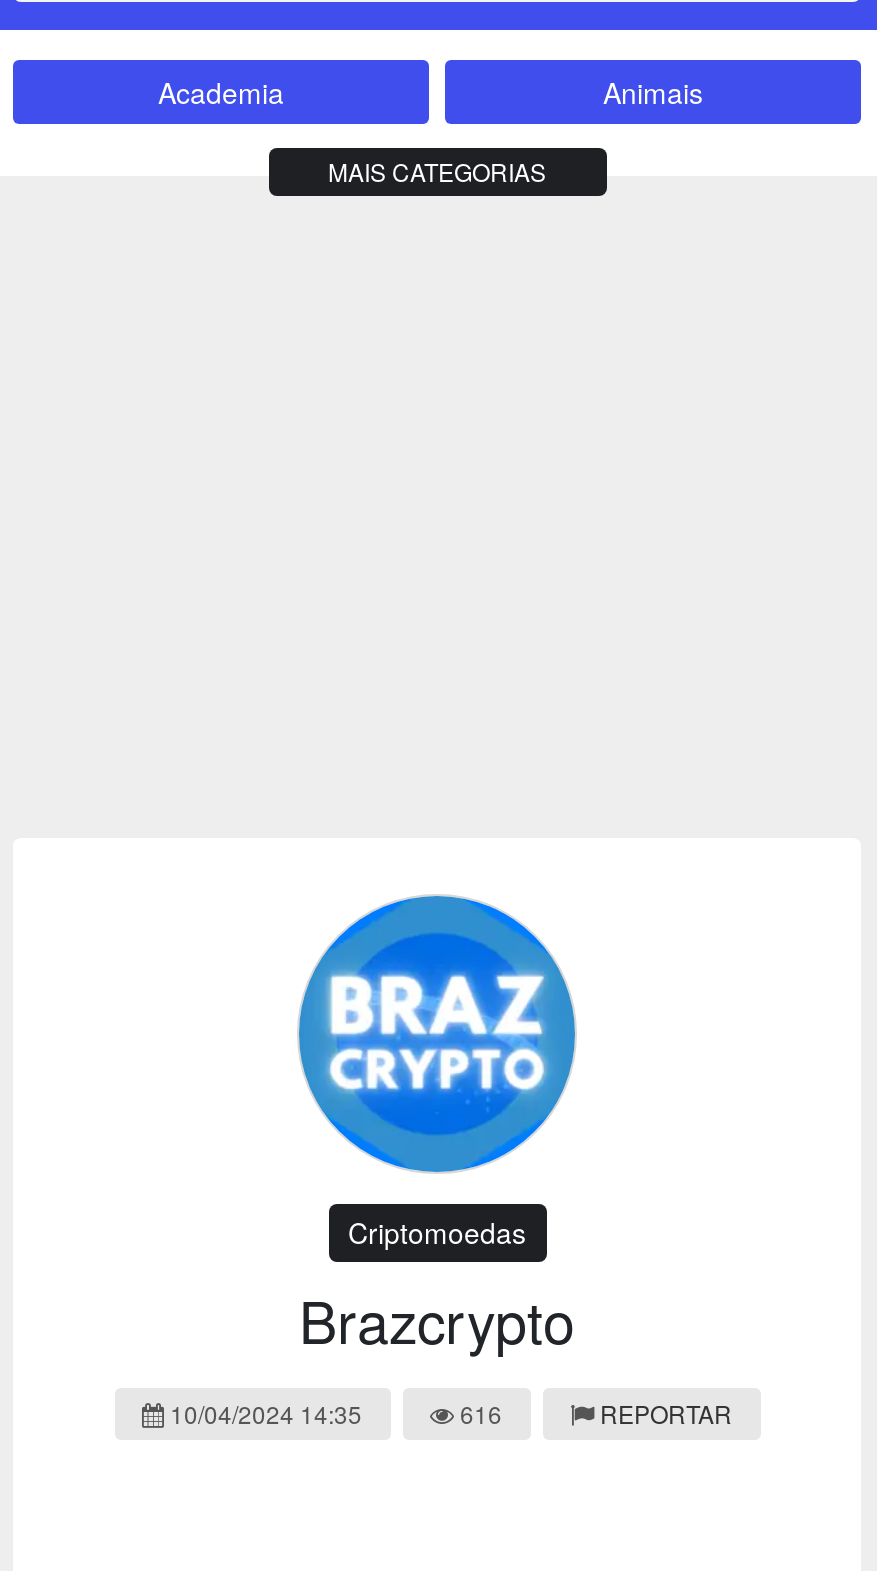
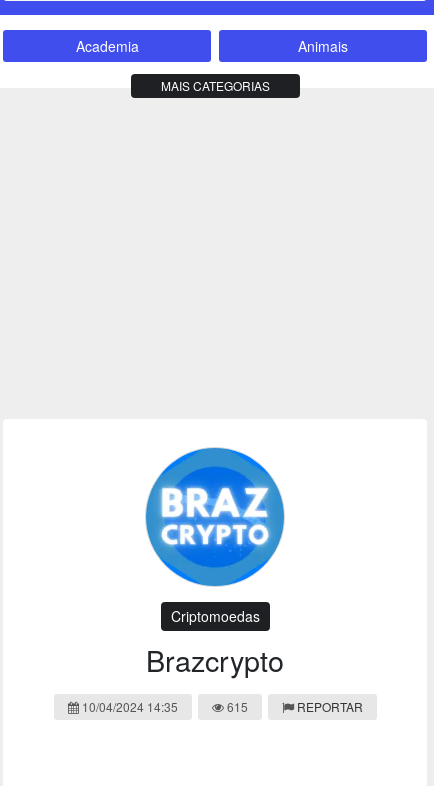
- 616
+ 615
